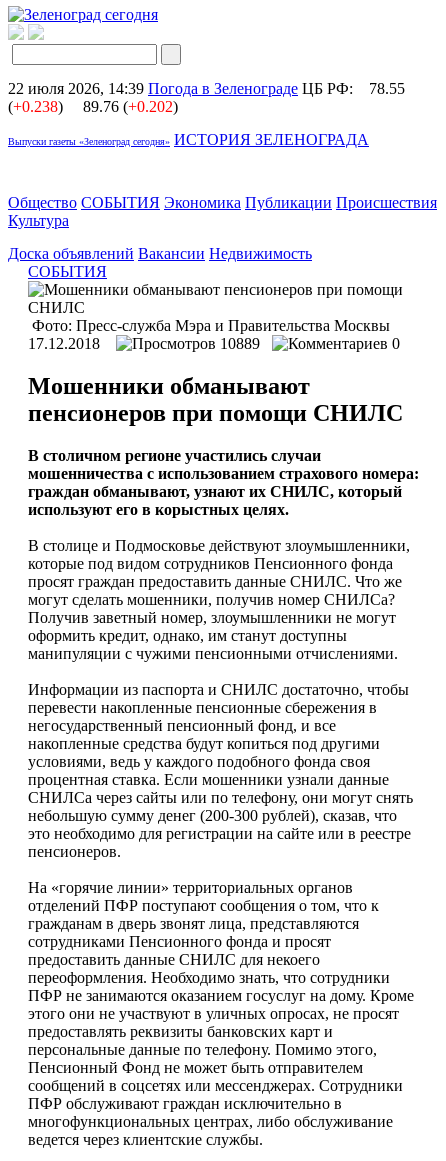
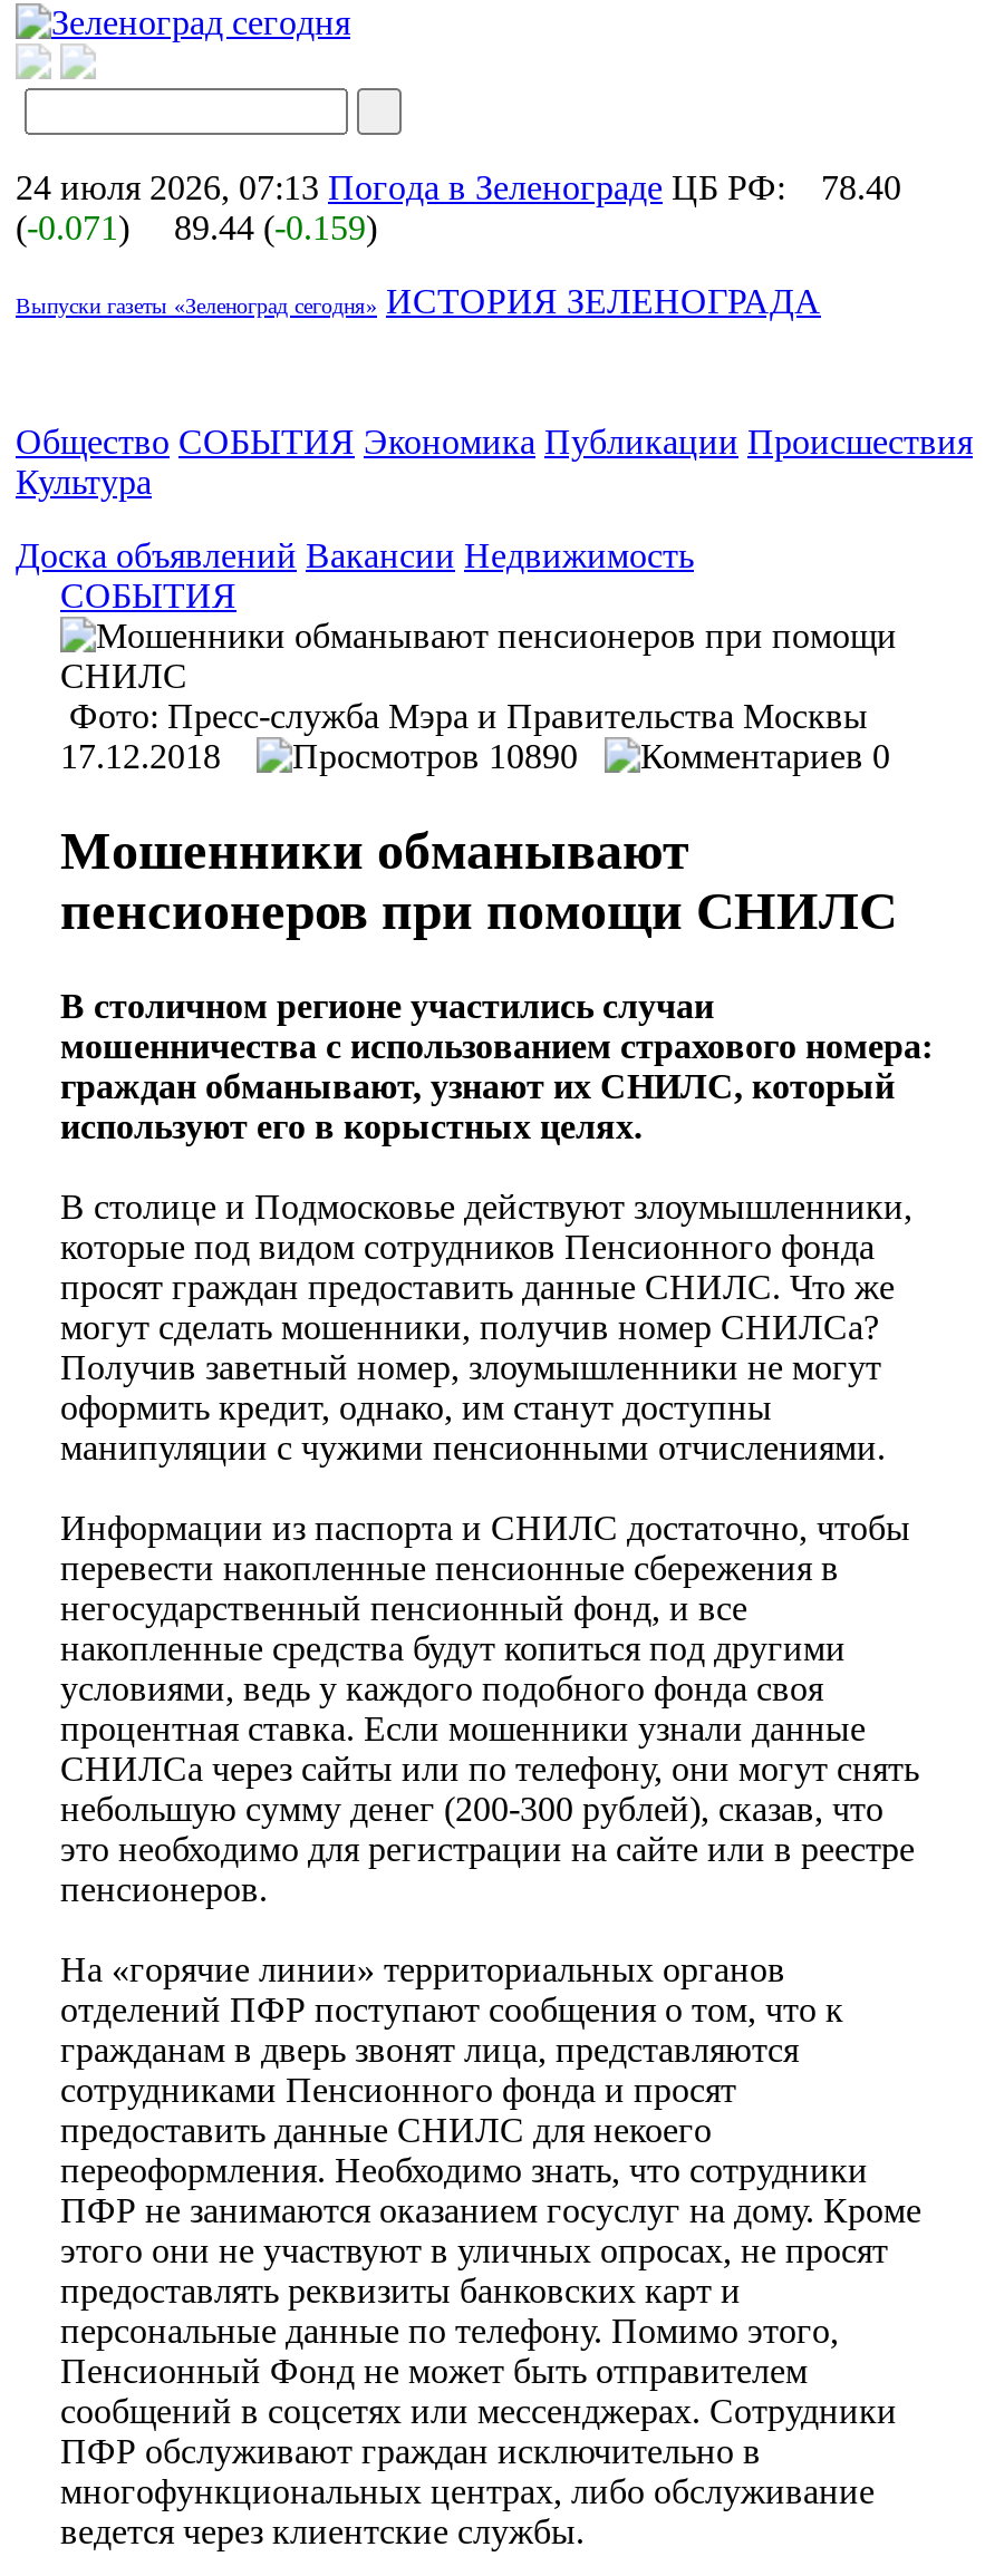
- 22 июля 2026, 14:39 Погода в Зеленограде ЦБ РФ: 78.55
+ 24 июля 2026, 07:13 Погода в Зеленограде ЦБ РФ: 78.40

- (+0.238)
+ (-0.071)

- 89.76 (+0.202)
+ 89.44 (-0.159)

- 10889
+ 10890
